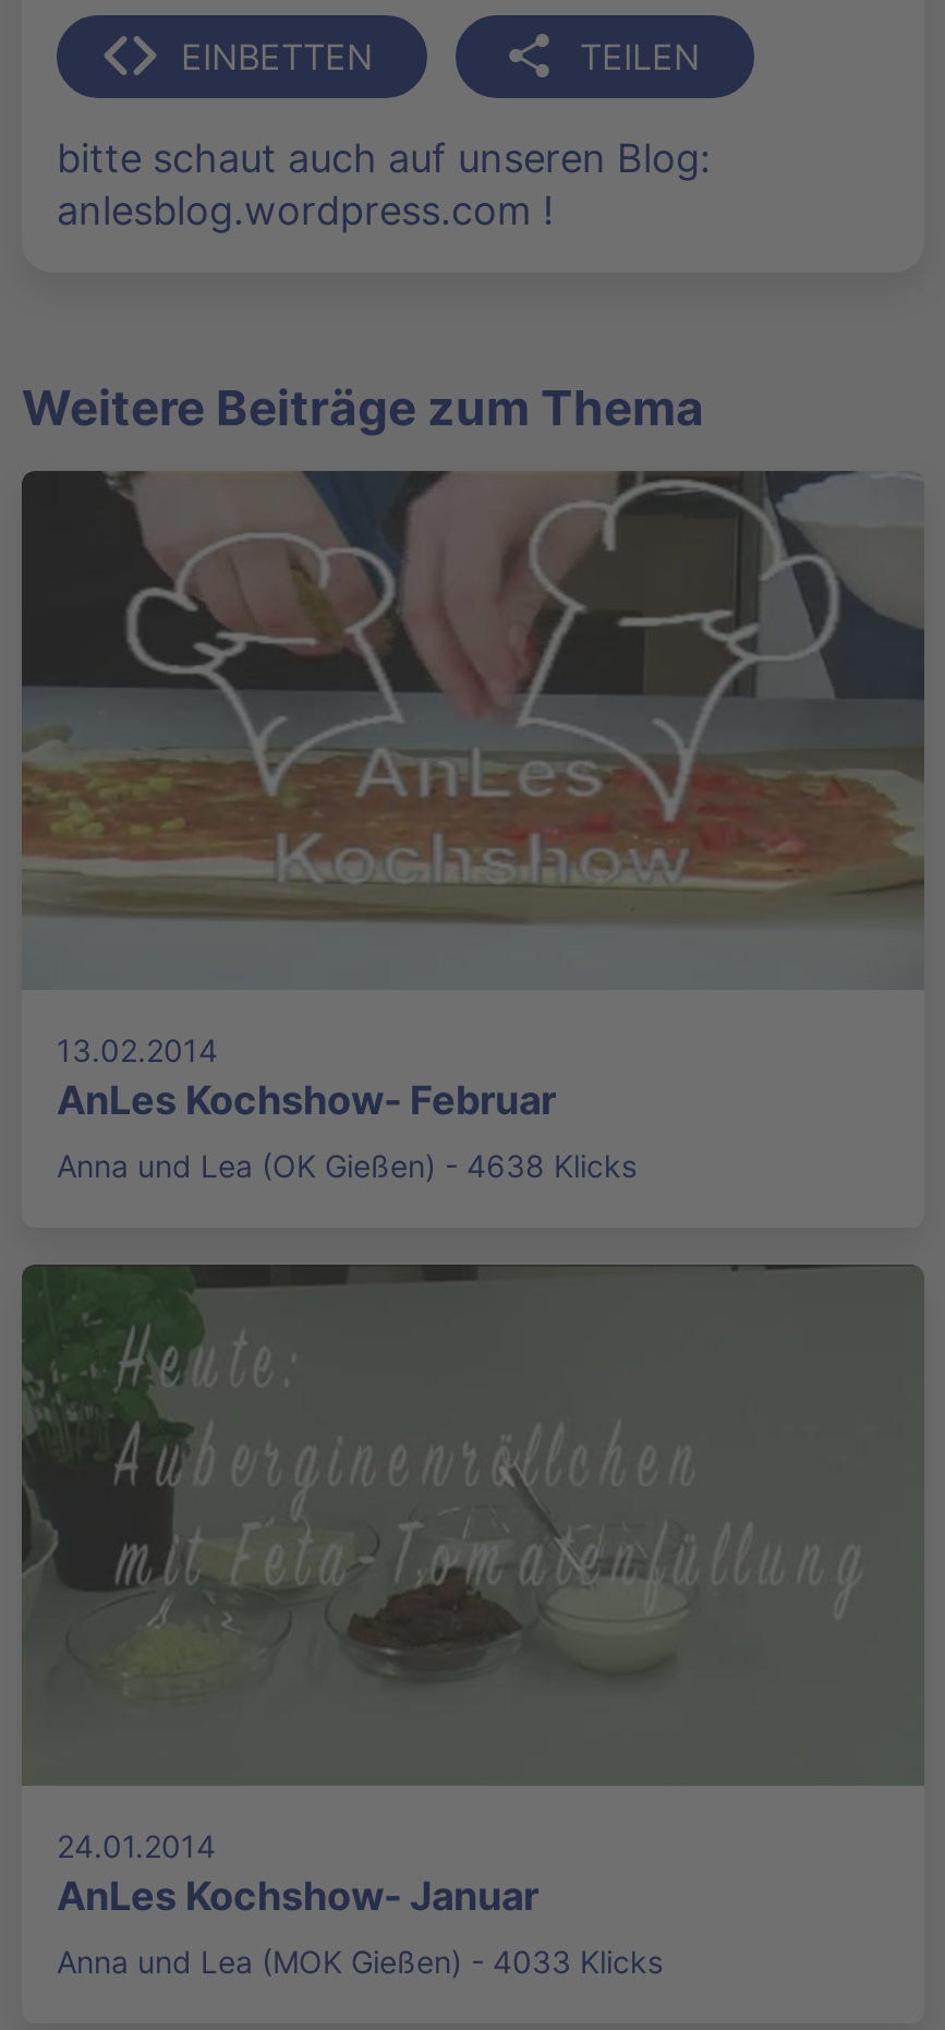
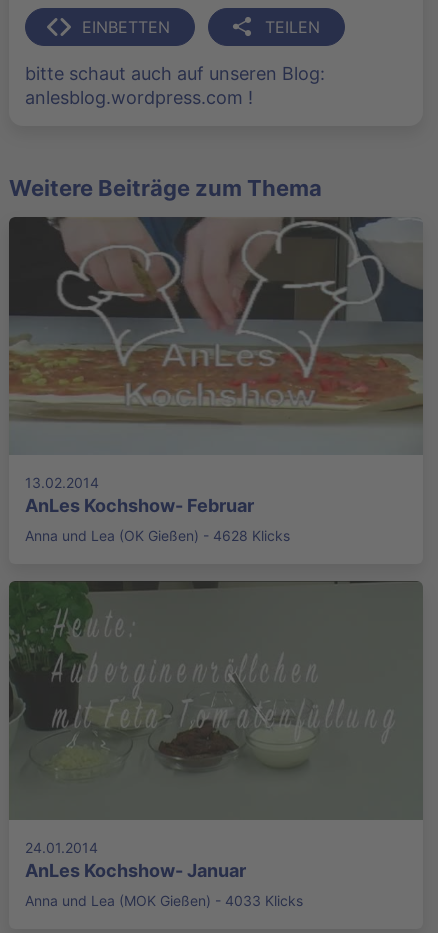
- Anna und Lea (OK Gießen) - 4638 Klicks
+ Anna und Lea (OK Gießen) - 4628 Klicks
